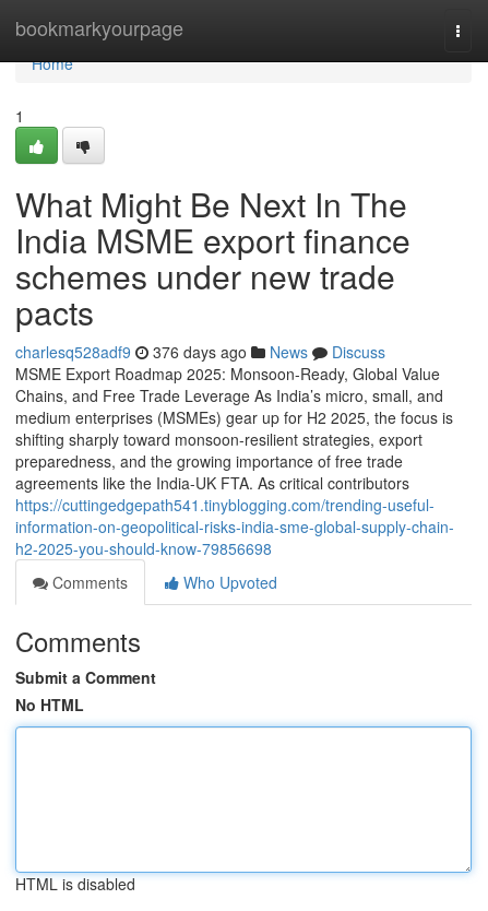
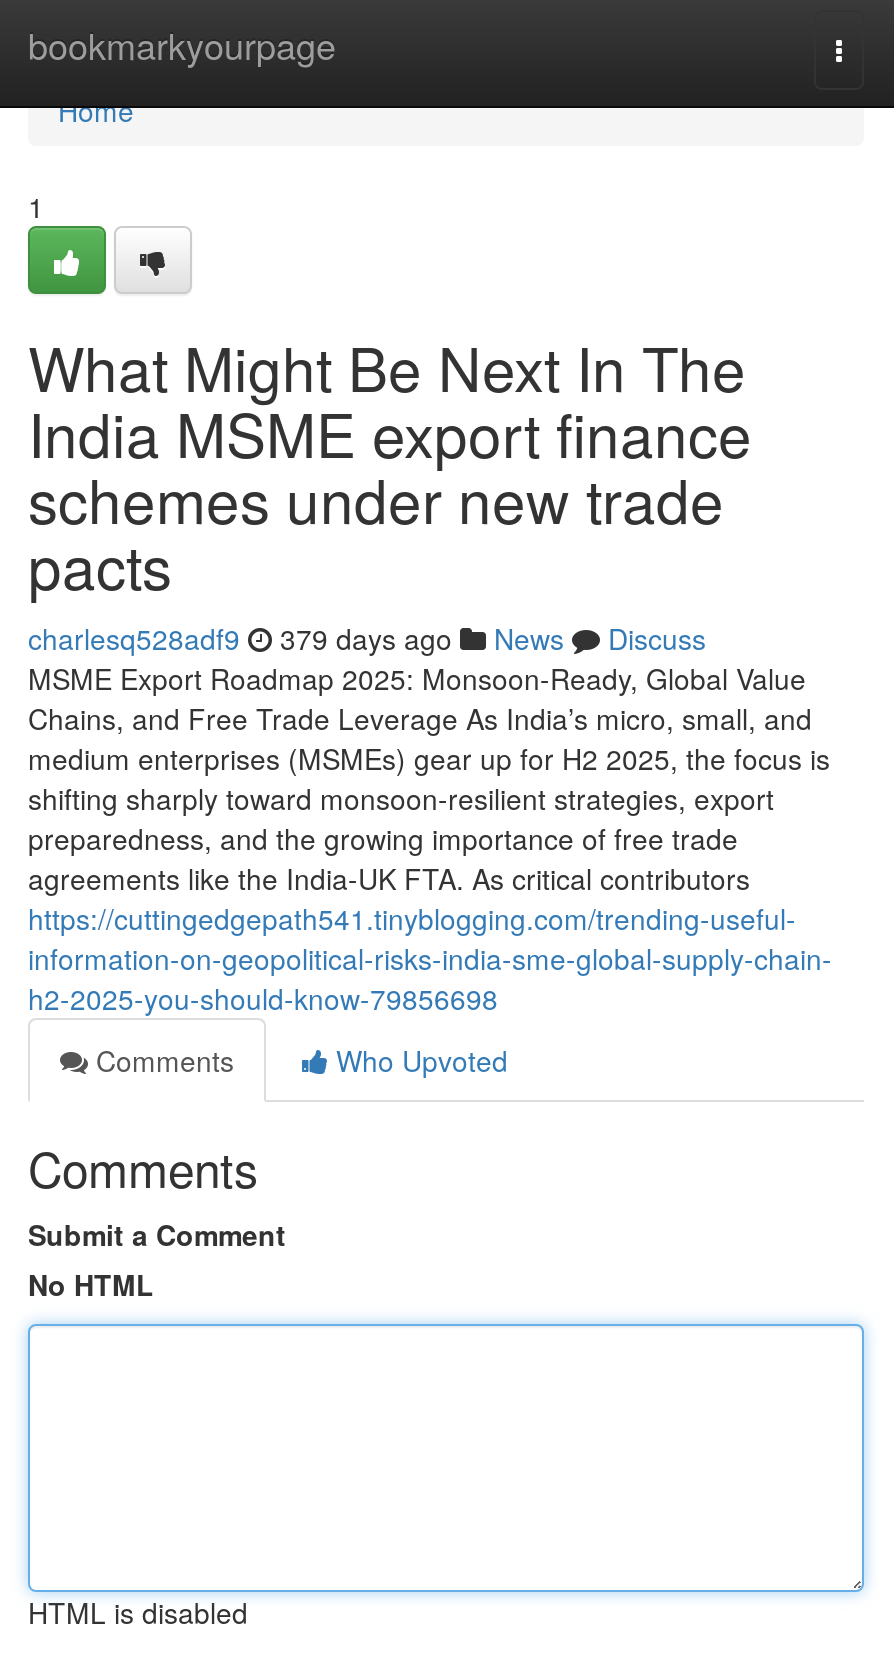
- charlesq528adf9 376 days ago News Discuss
+ charlesq528adf9 379 days ago News Discuss
